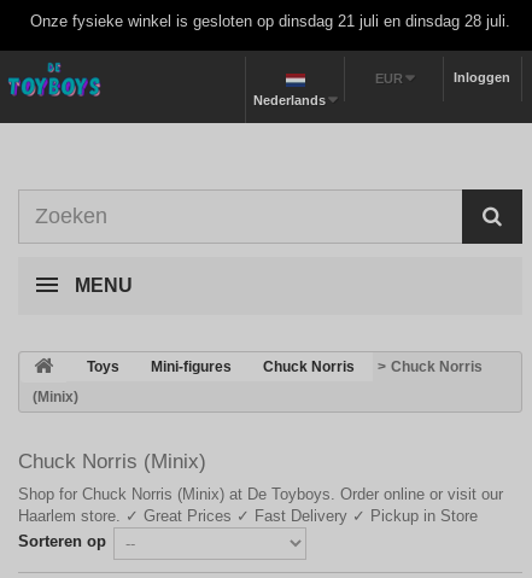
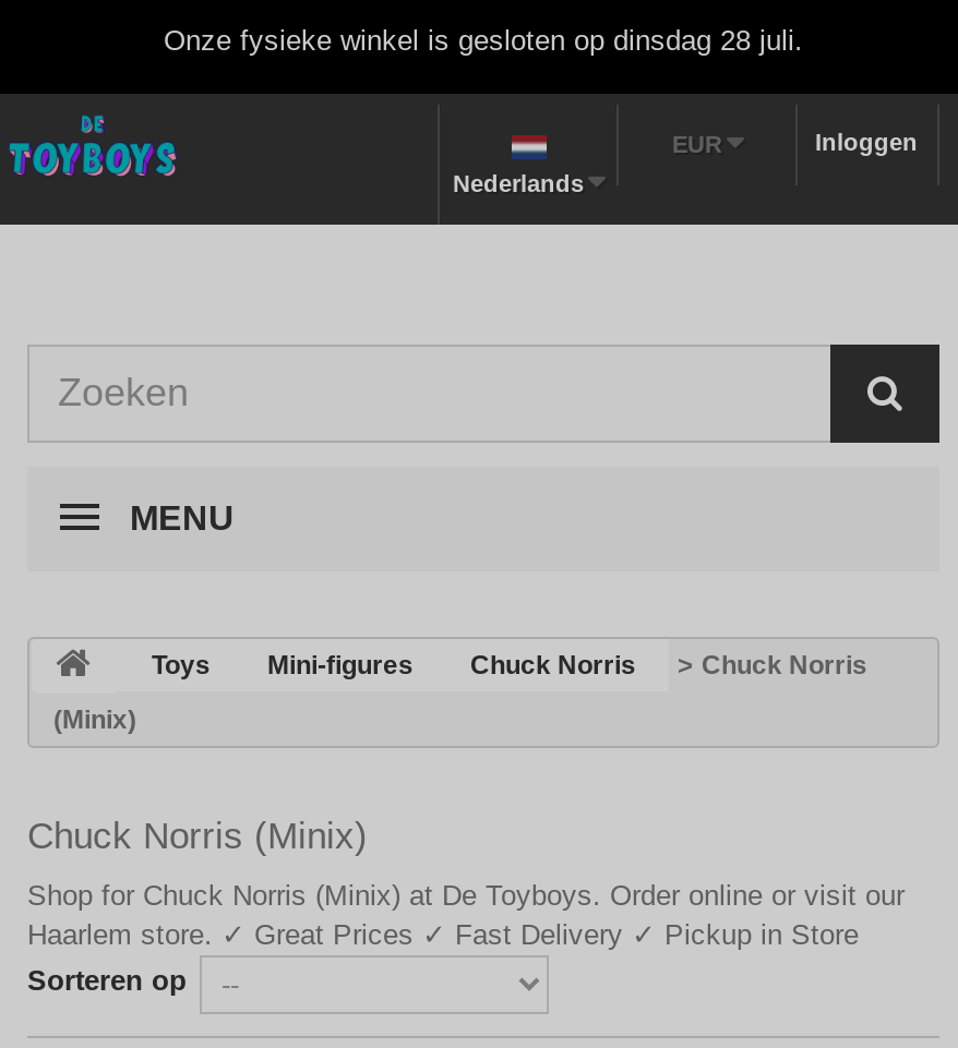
- Onze fysieke winkel is gesloten op dinsdag 21 juli en dinsdag 28 juli.
+ Onze fysieke winkel is gesloten op dinsdag 28 juli.
